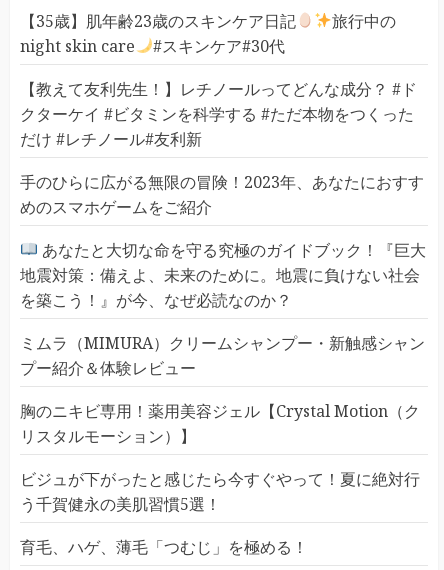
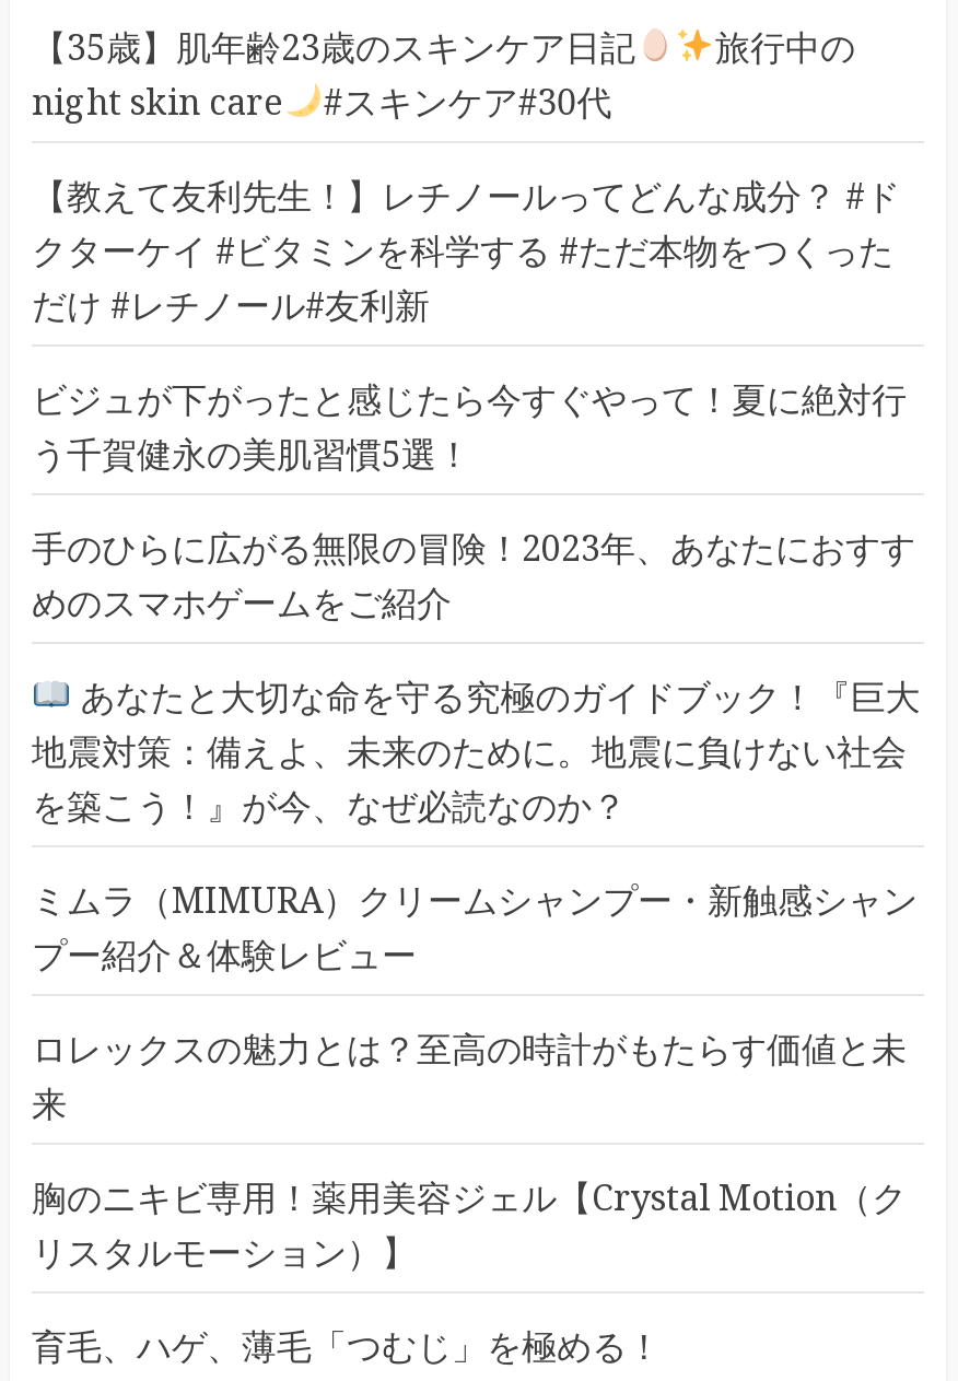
+ ロレックスの魅力とは？至高の時計がもたらす価値と未
+ 来

moved down: 胸のニキビ専用！薬用美容ジェル【Crystal Motion（ク | リスタルモーション）】

moved up: ビジュが下がったと感じたら今すぐやって！夏に絶対行 | う千賀健永の美肌習慣5選！
